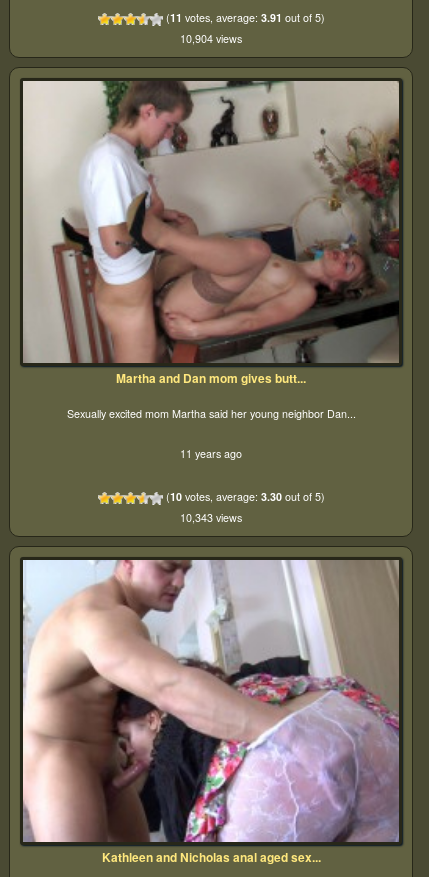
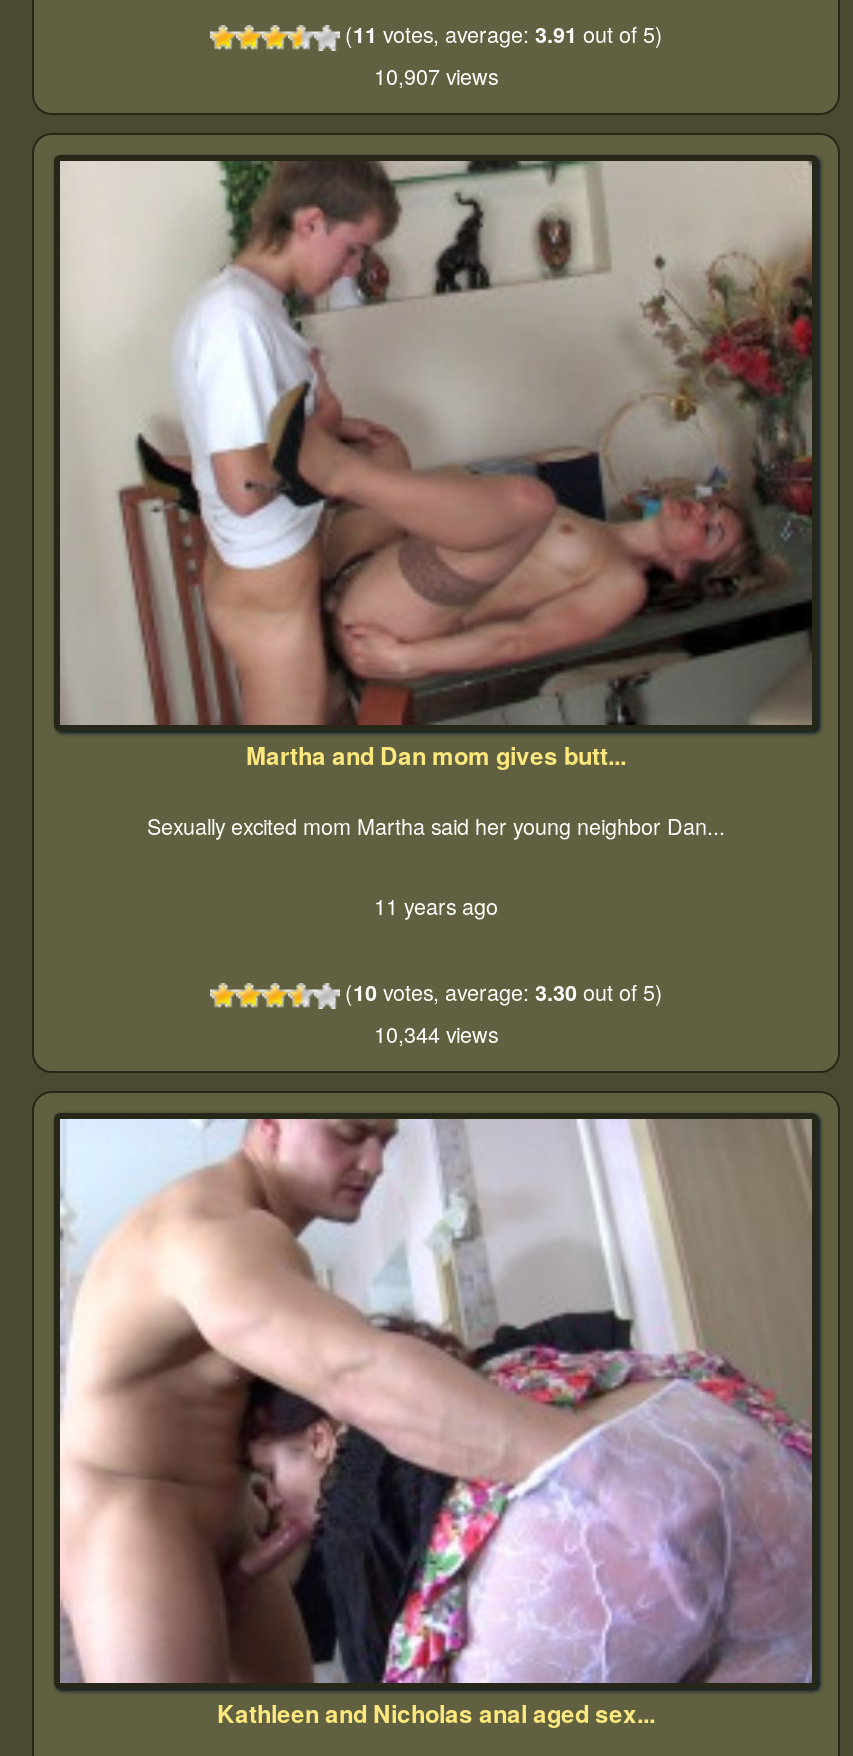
- 10,904 views
+ 10,907 views

- 10,343 views
+ 10,344 views
